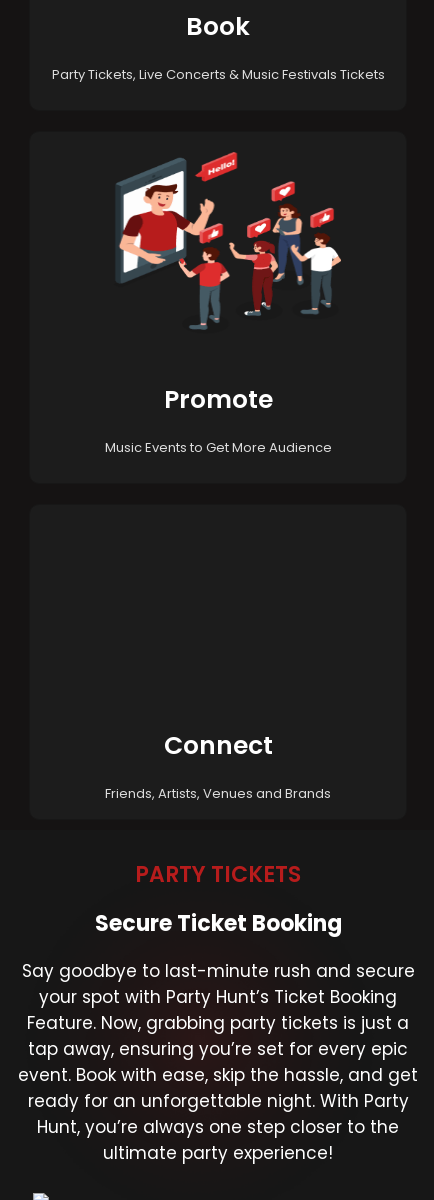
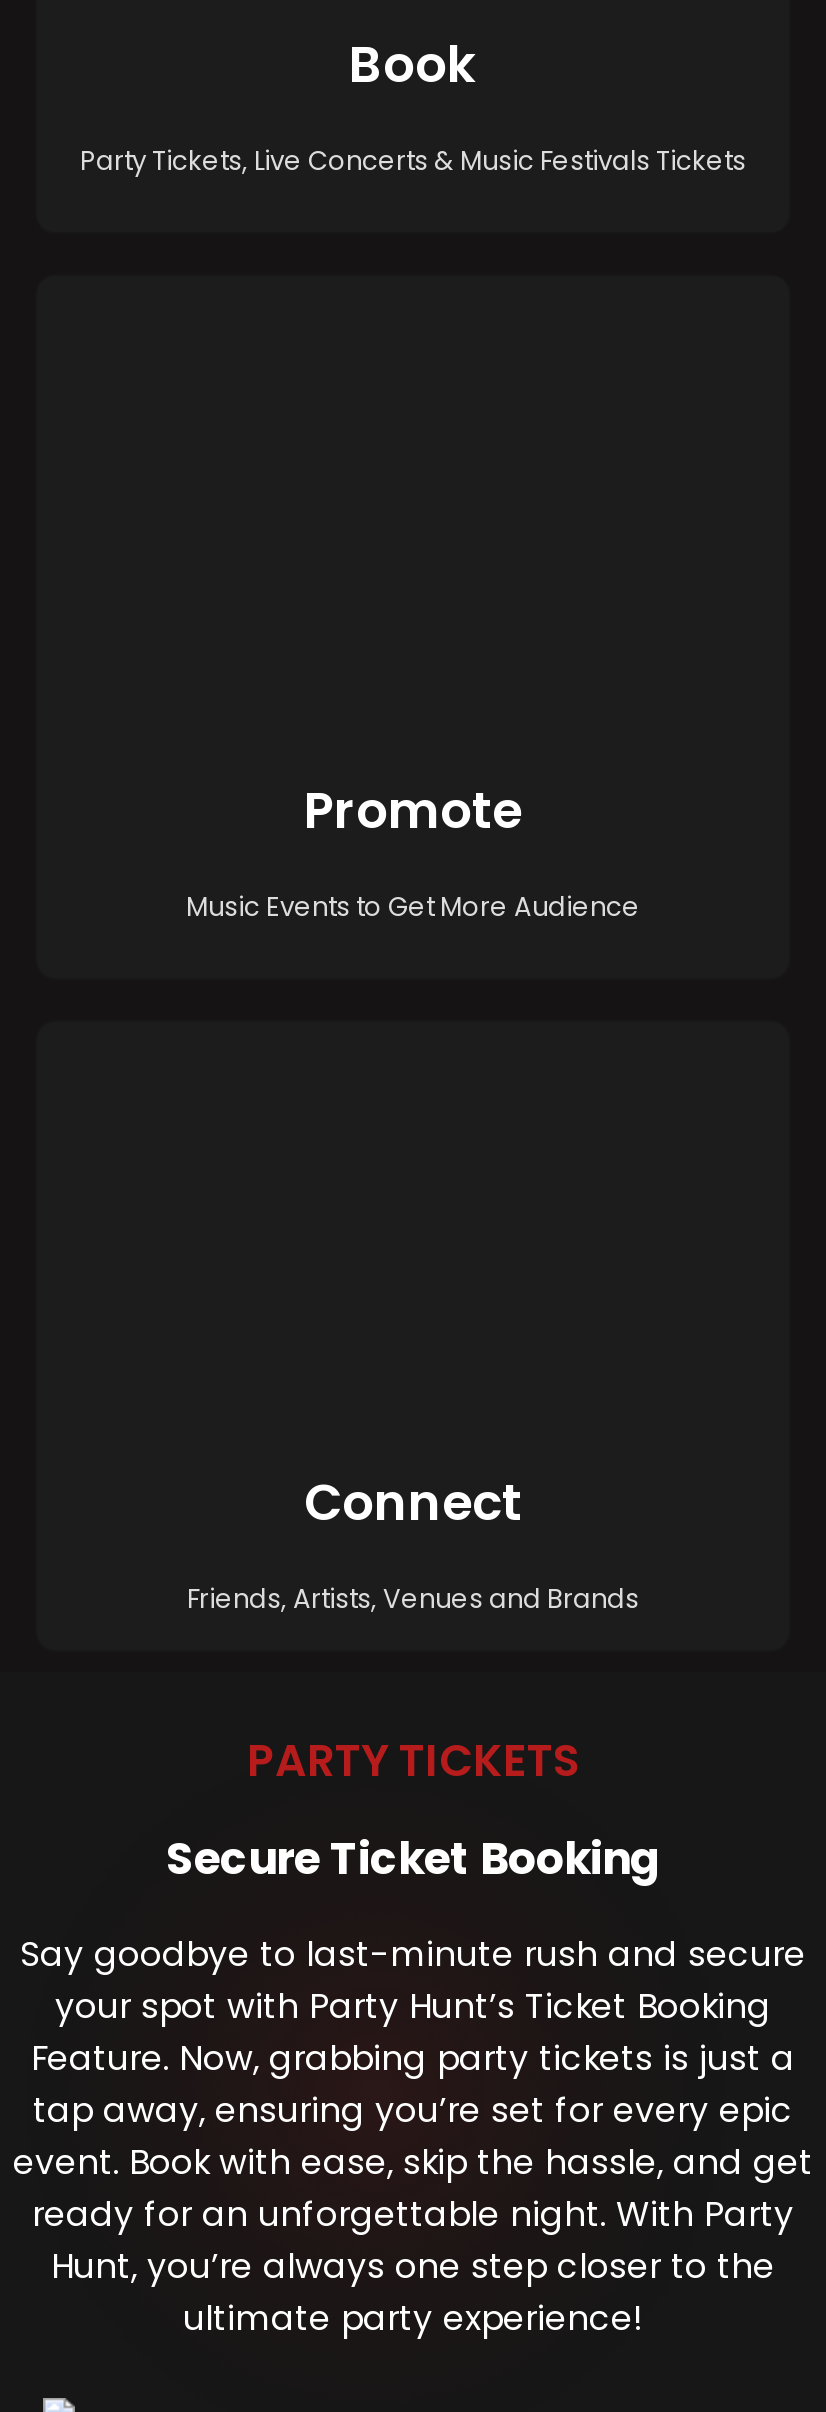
- [image]
